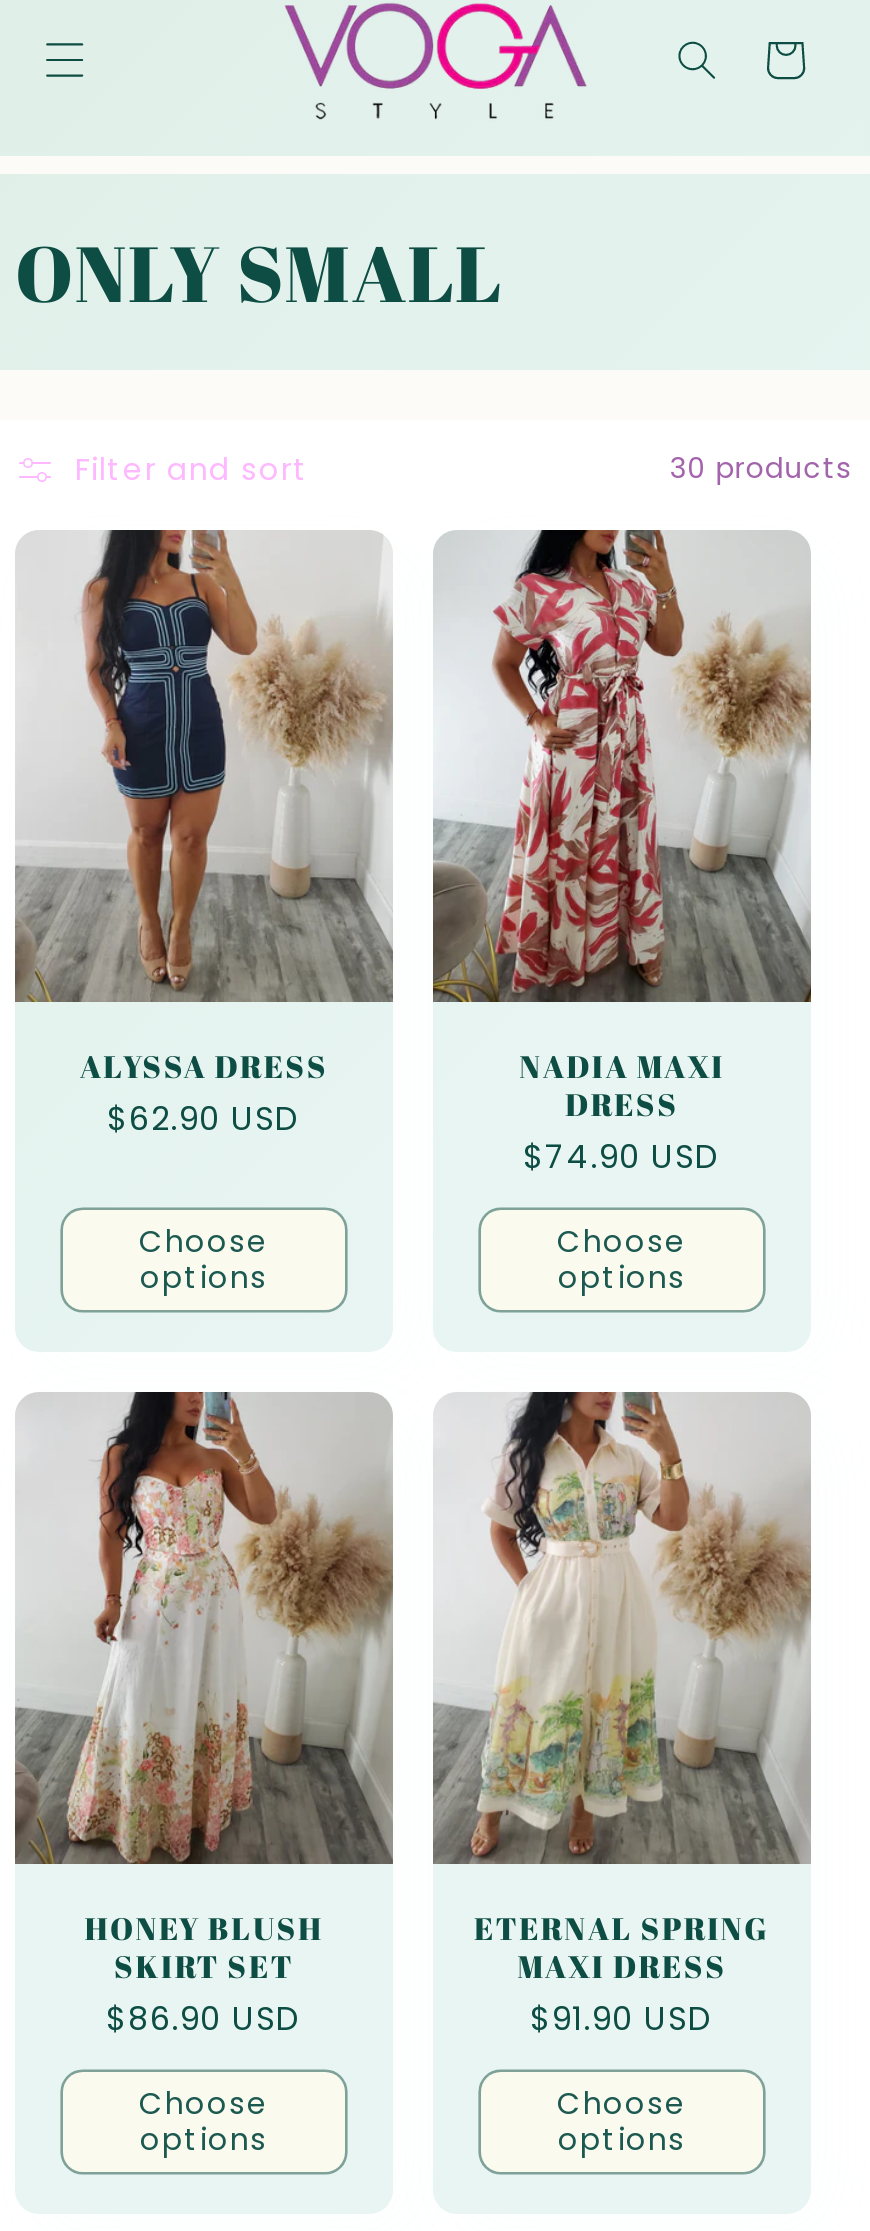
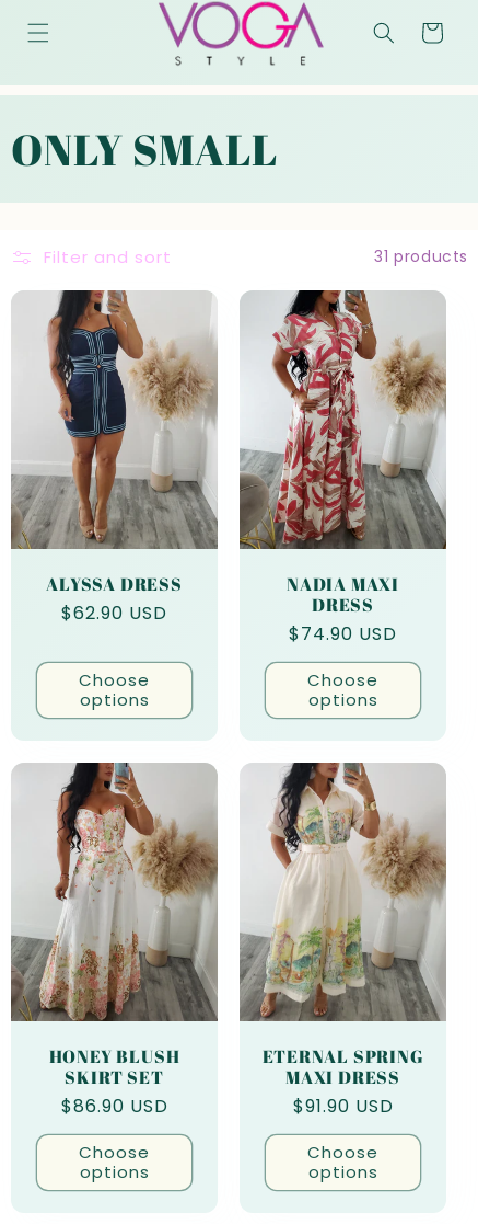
- 30 products
+ 31 products
